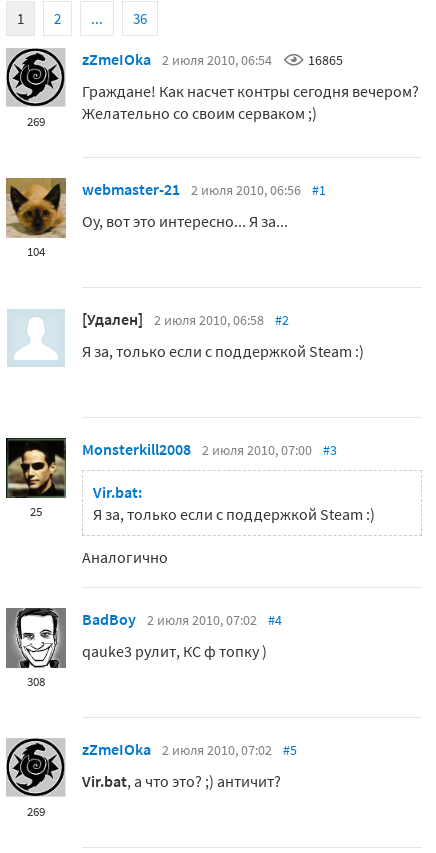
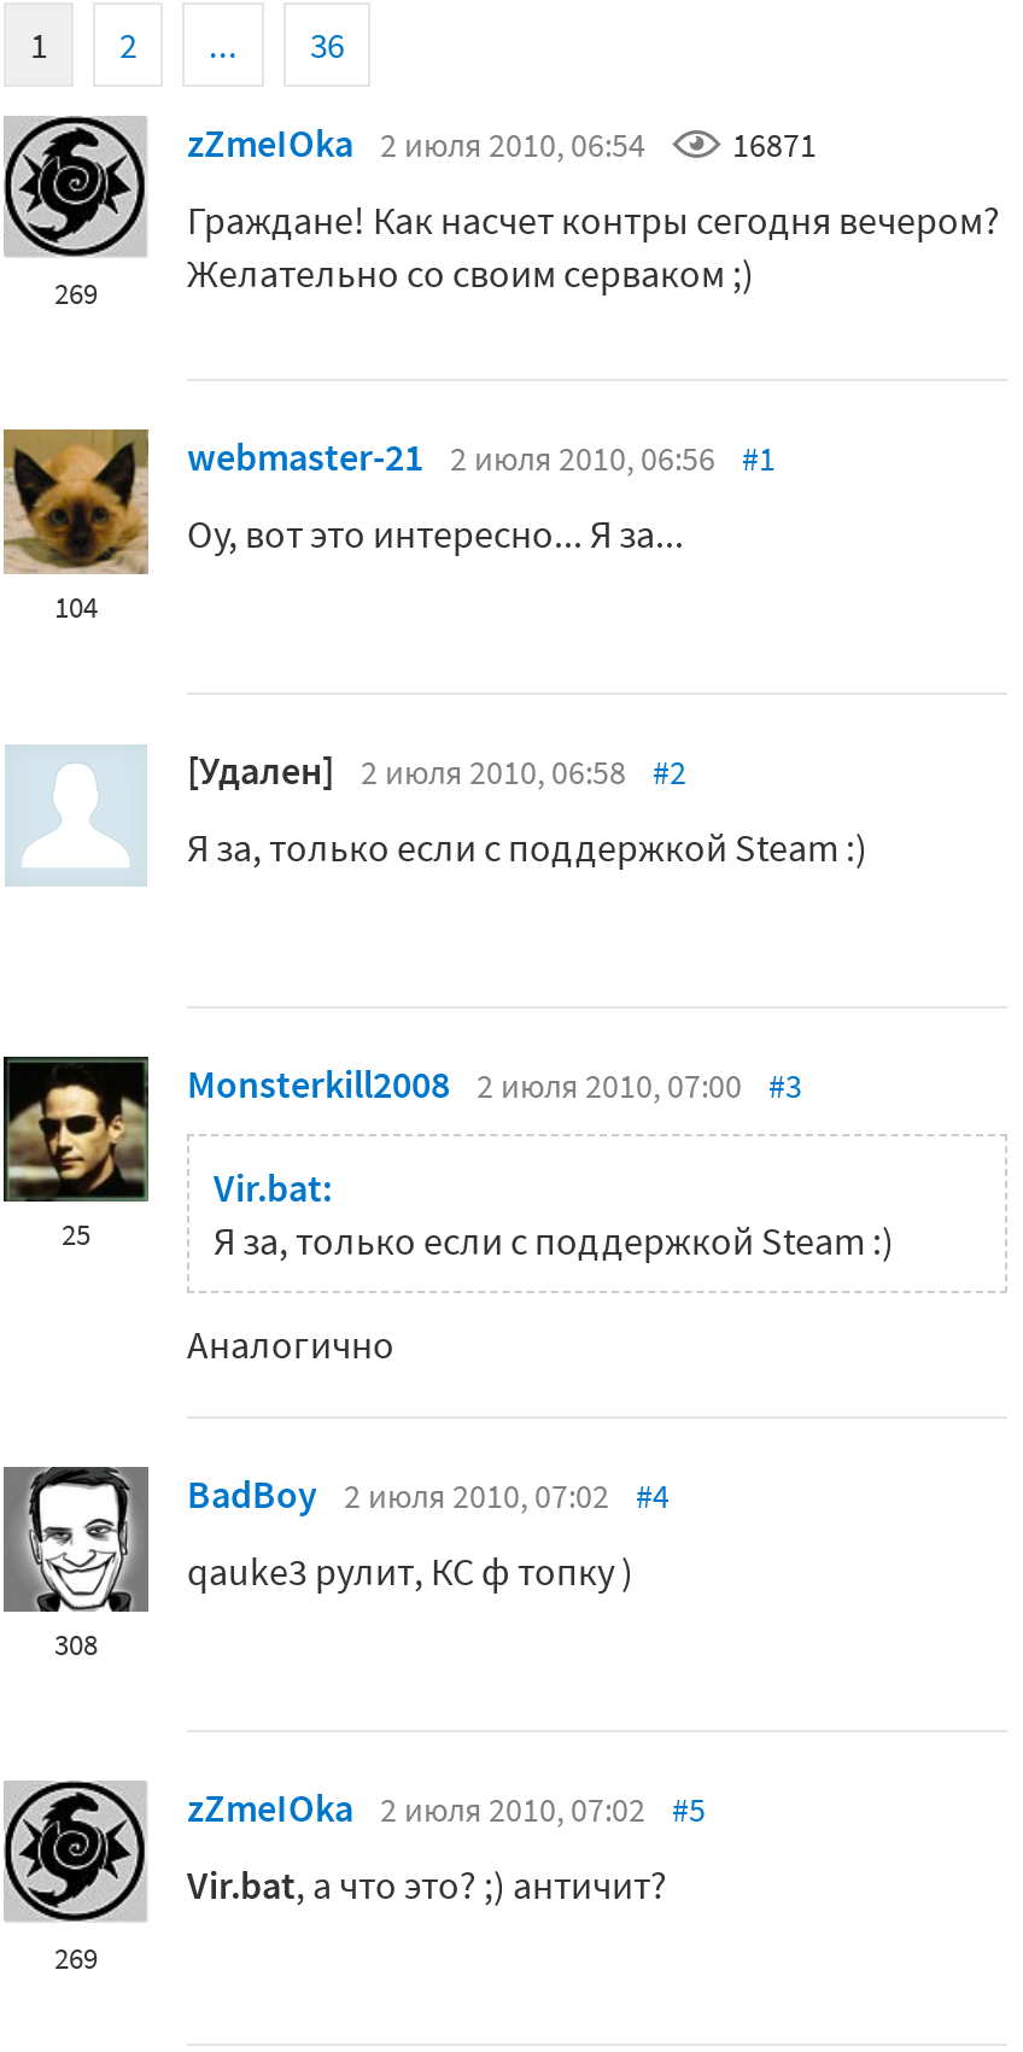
- zZmeIOka 2 июля 2010, 06:54 16865
+ zZmeIOka 2 июля 2010, 06:54 16871
